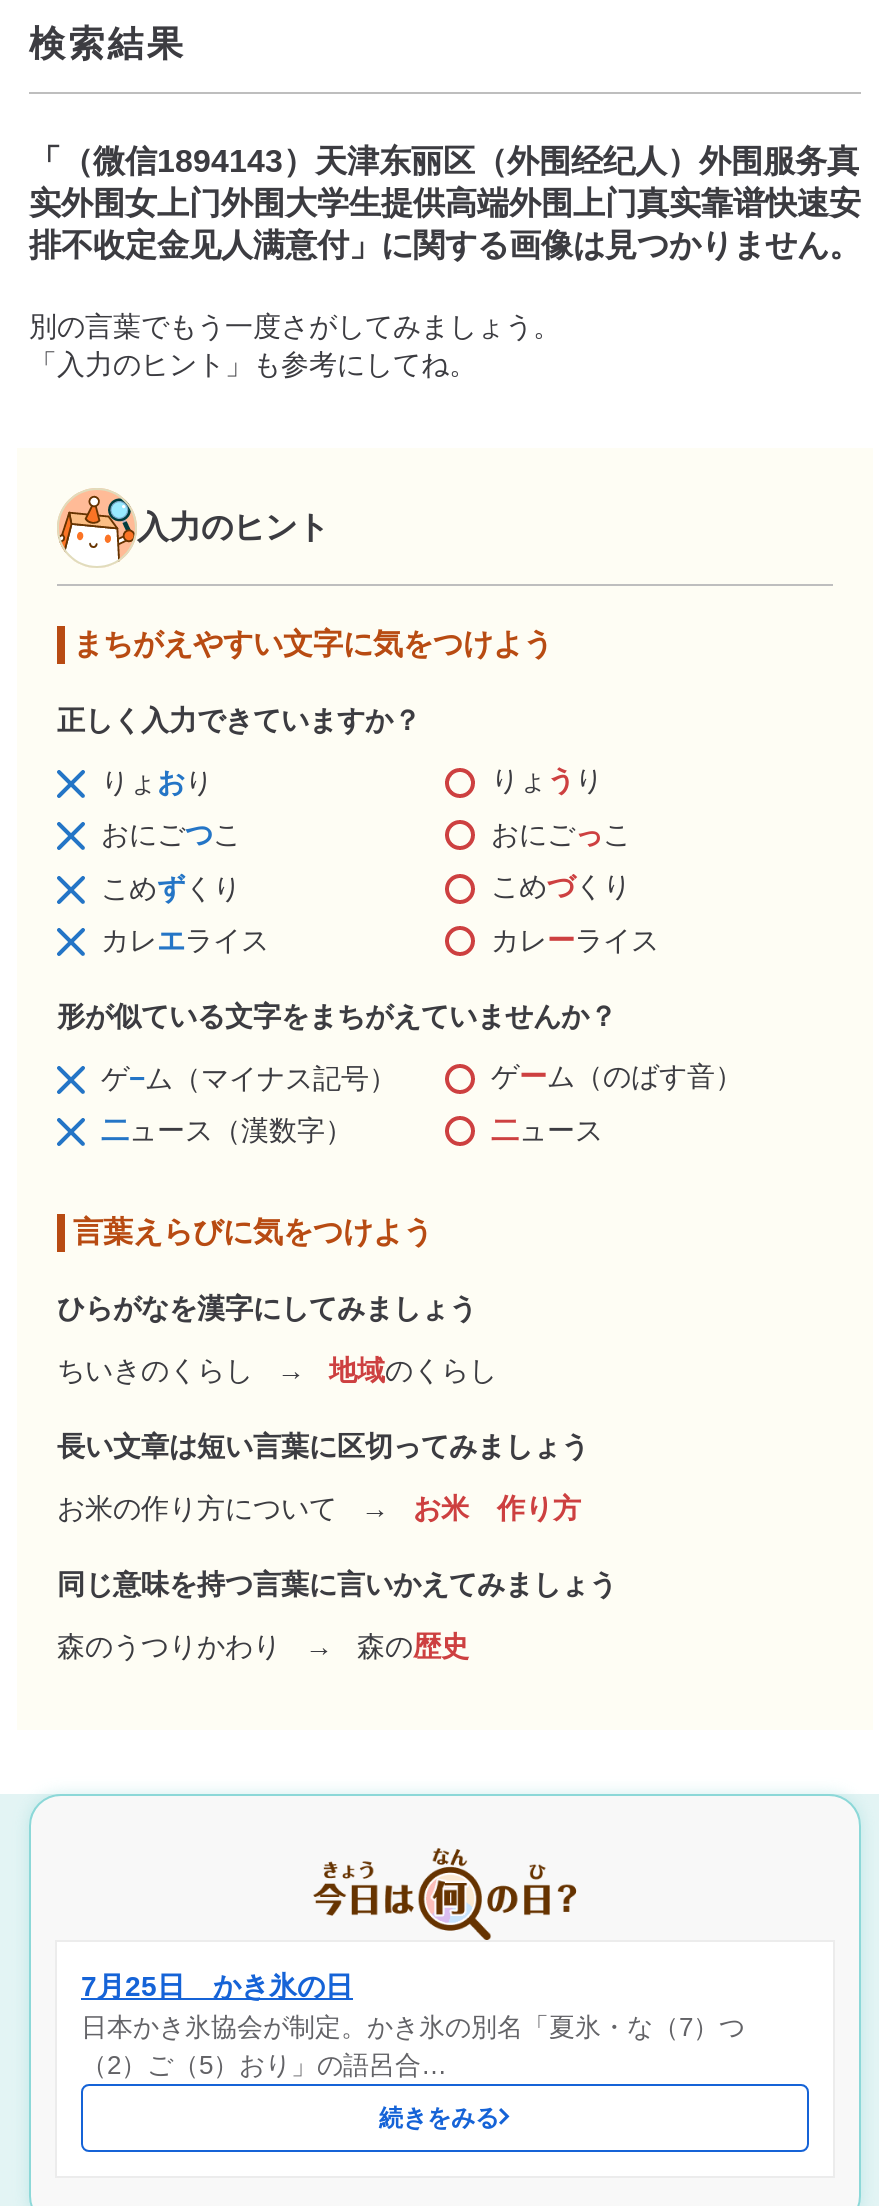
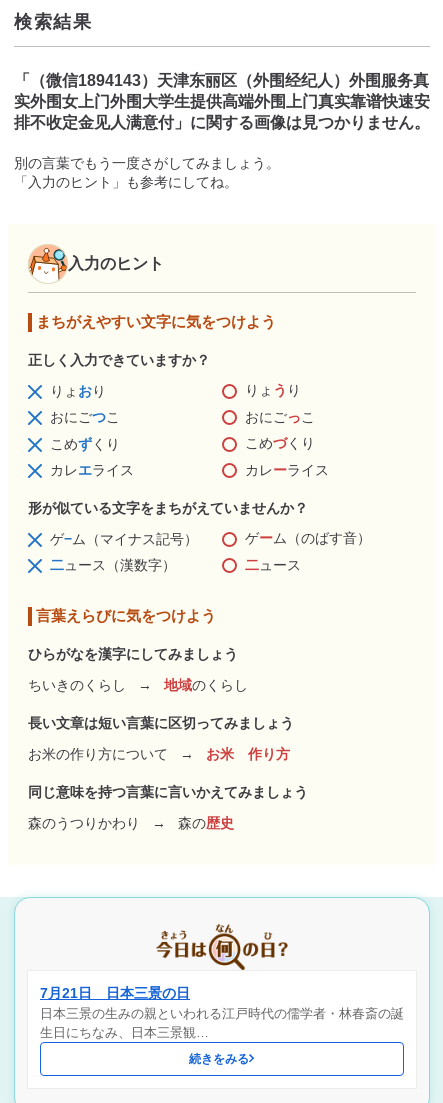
- 7月25日 かき氷の日
- 日本かき氷協会が制定。かき氷の別名「夏氷・な（7）つ
- （2）ご（5）おり」の語呂合…
+ 7月21日 日本三景の日
+ 日本三景の生みの親といわれる江戸時代の儒学者・林春斎の誕
+ 生日にちなみ、日本三景観…
